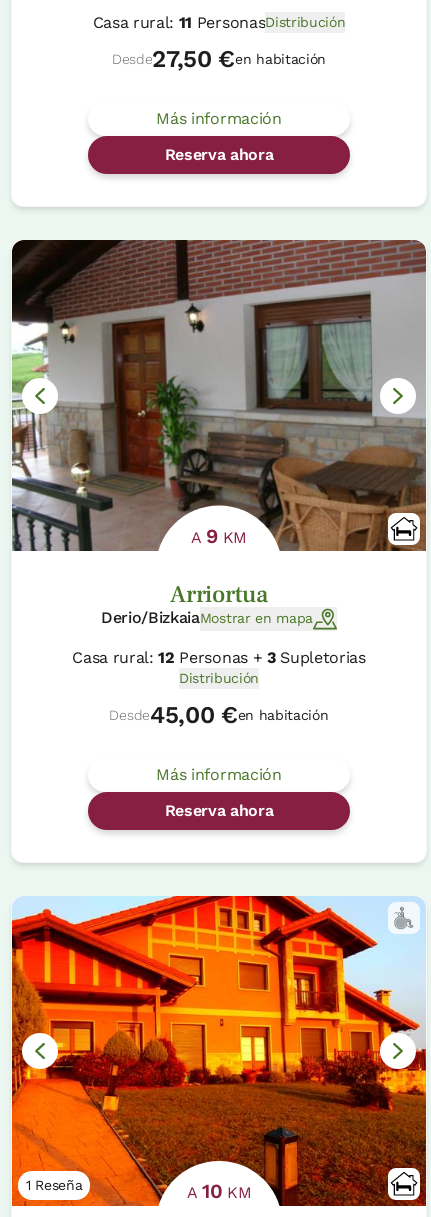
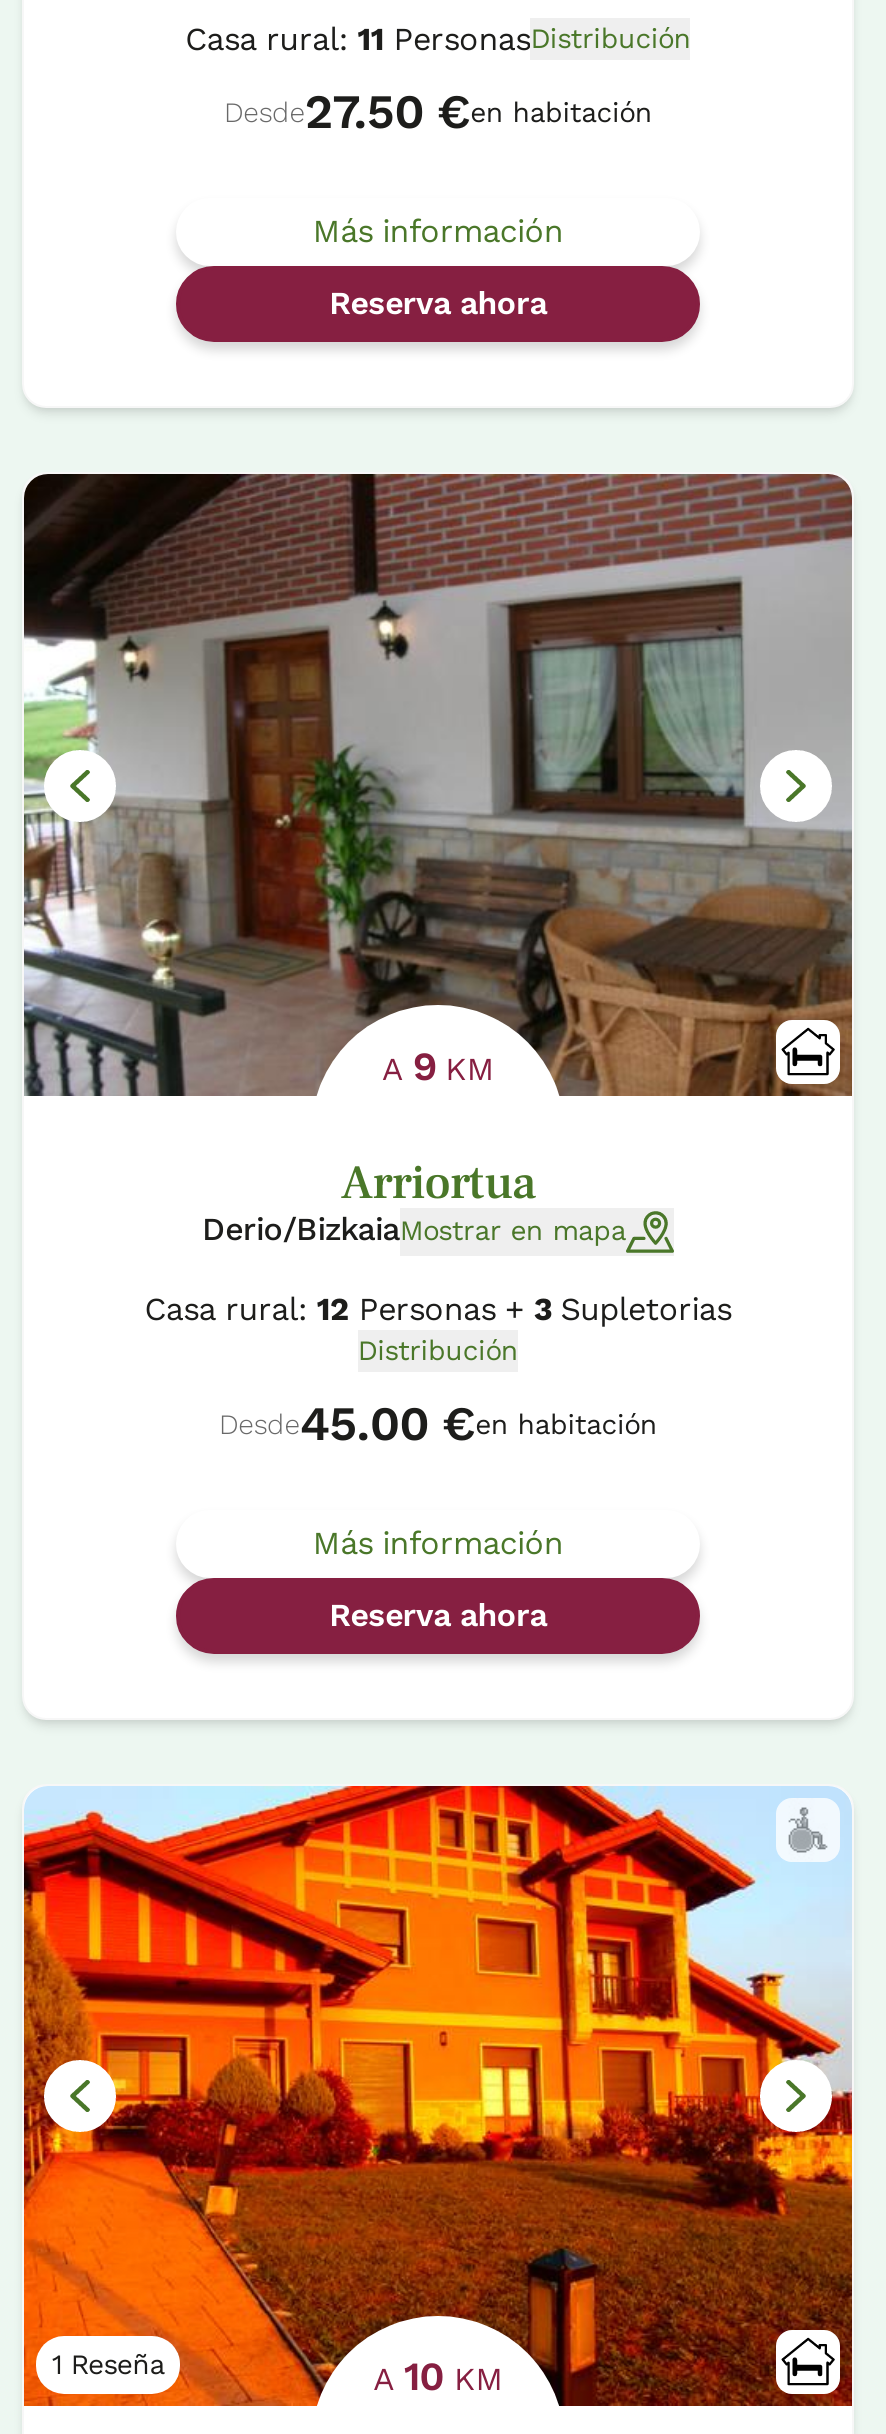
- Desde27,50 €en habitación
+ Desde27.50 €en habitación

- Desde45,00 €en habitación
+ Desde45.00 €en habitación
